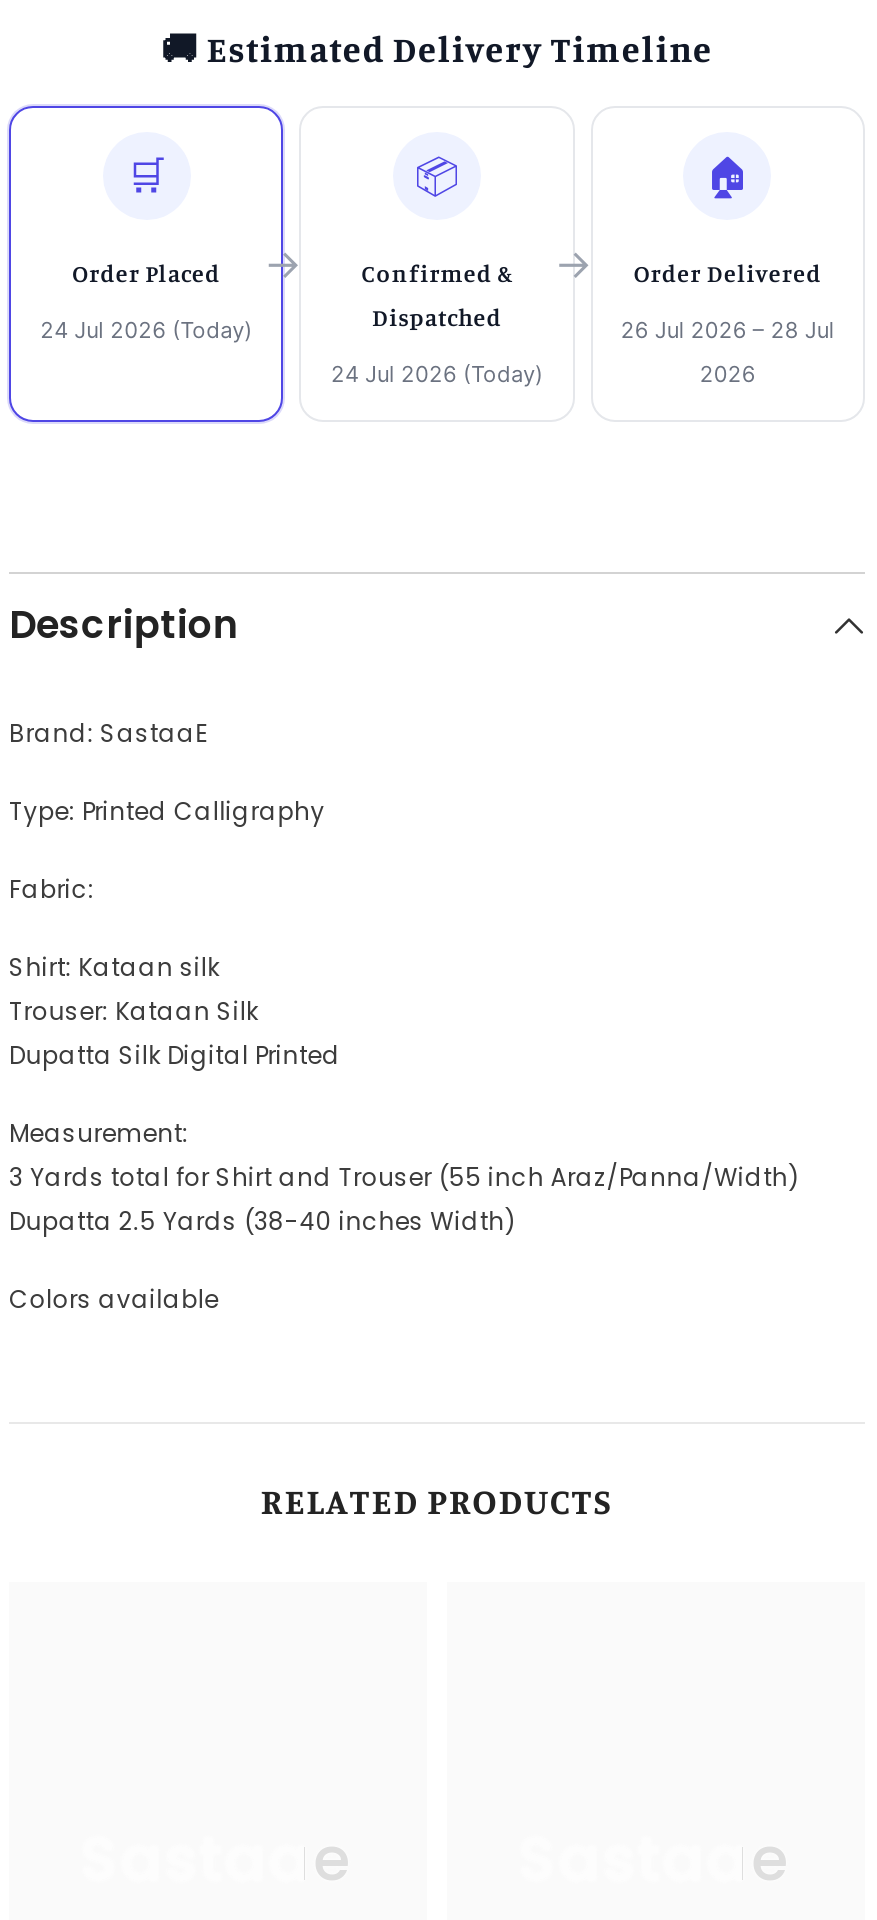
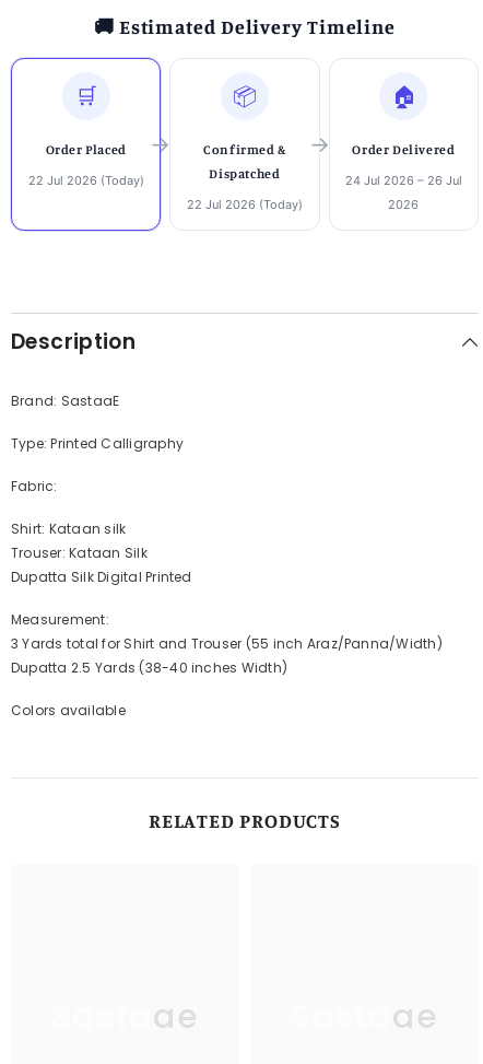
- 24 Jul 2026 (Today)
+ 22 Jul 2026 (Today)

- 26 Jul 2026 – 28 Jul
+ 24 Jul 2026 – 26 Jul

- 24 Jul 2026 (Today)
+ 22 Jul 2026 (Today)
